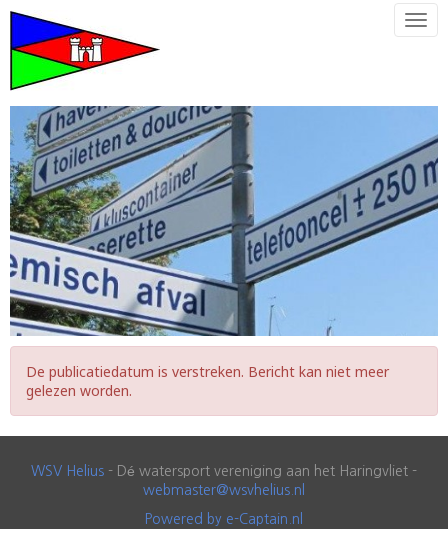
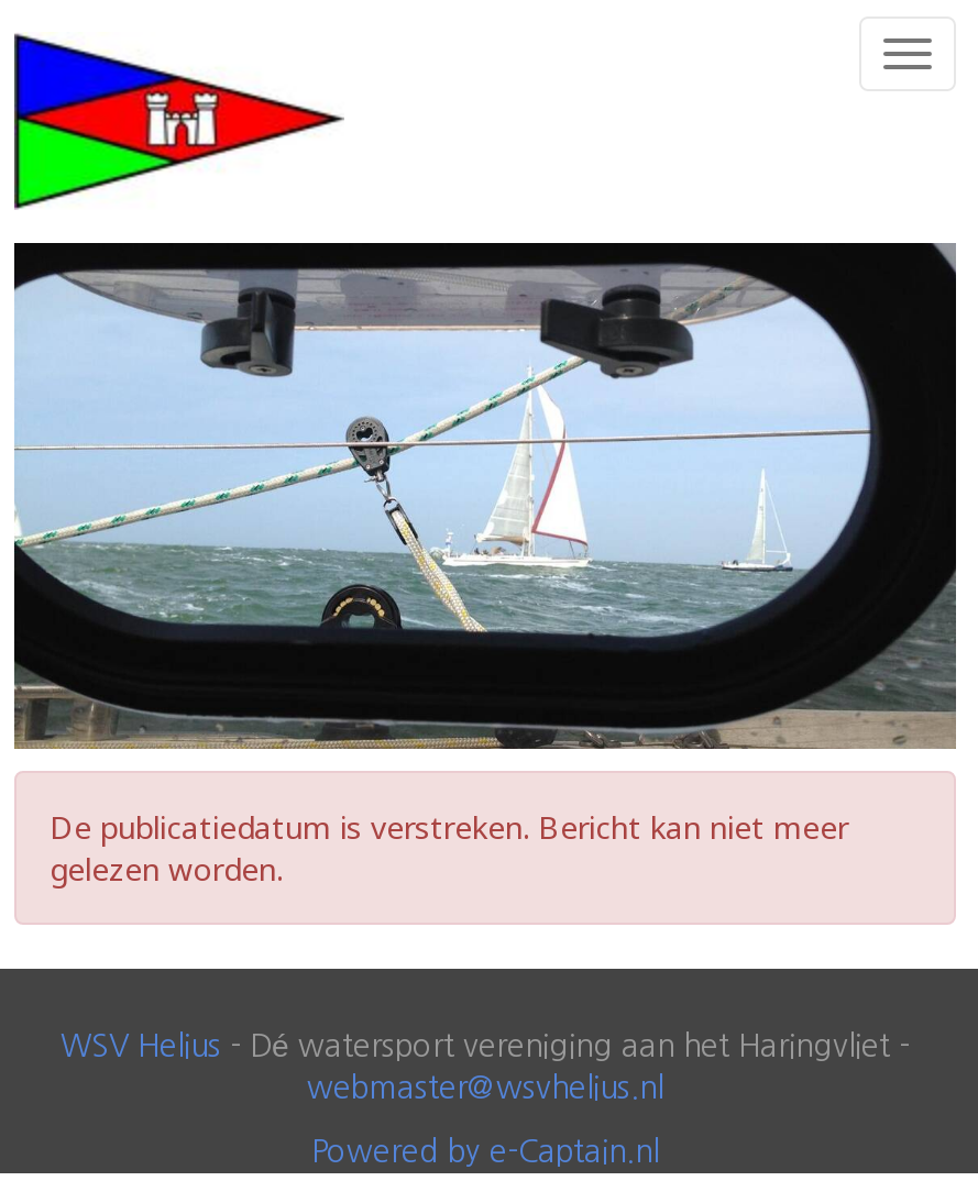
- [image]
+ [image]
